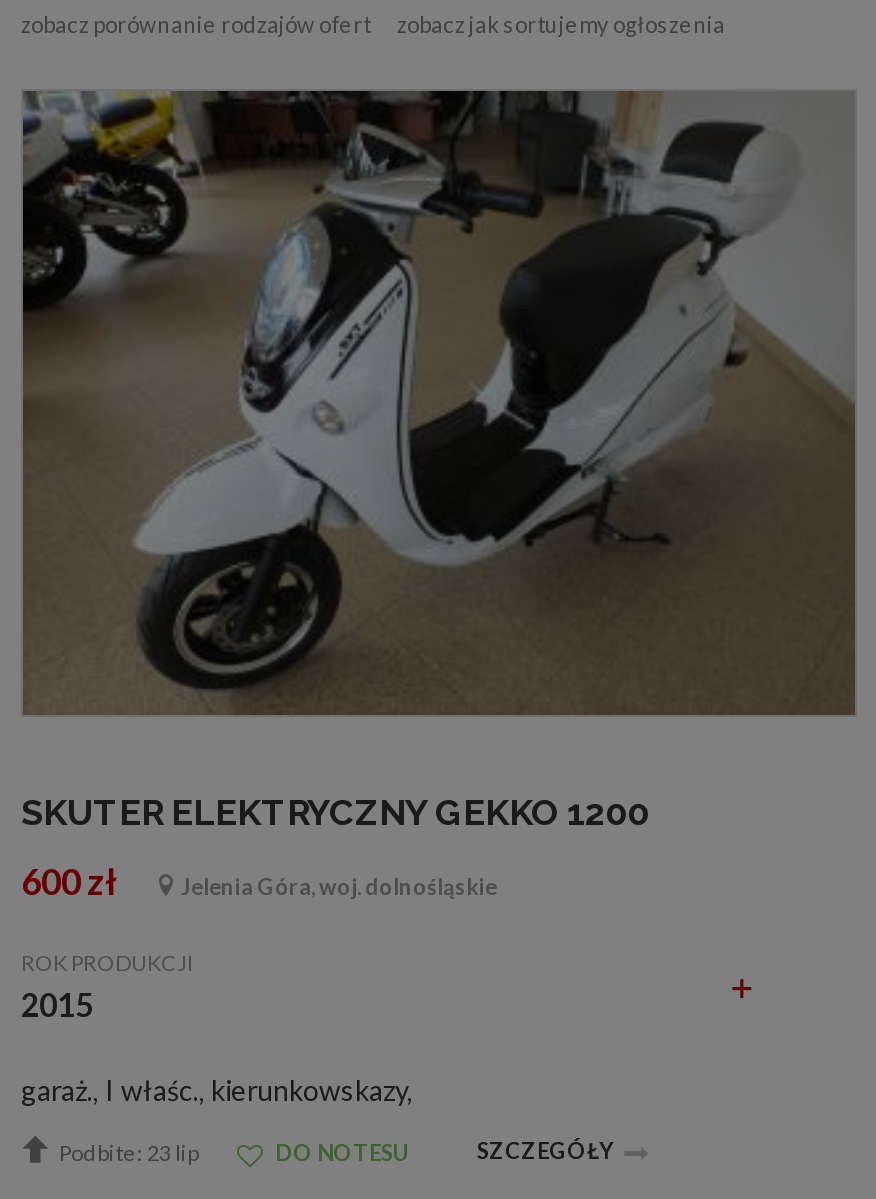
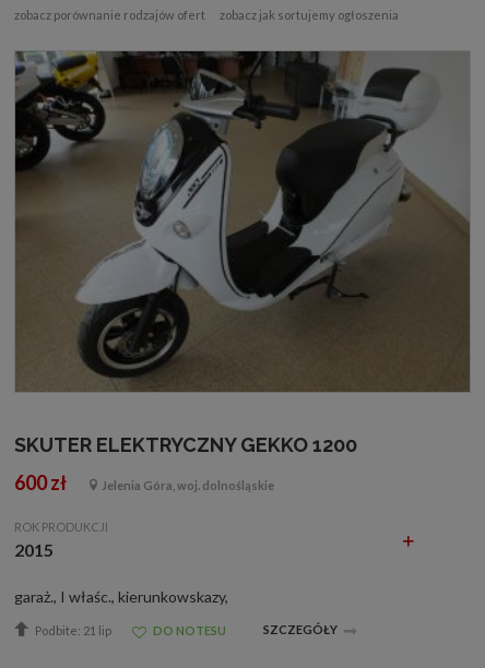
- Podbite: 23 lip
+ Podbite: 21 lip
